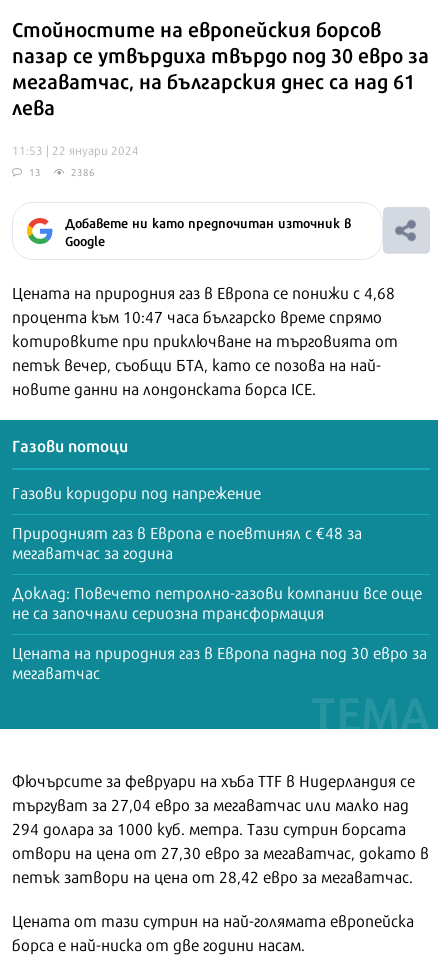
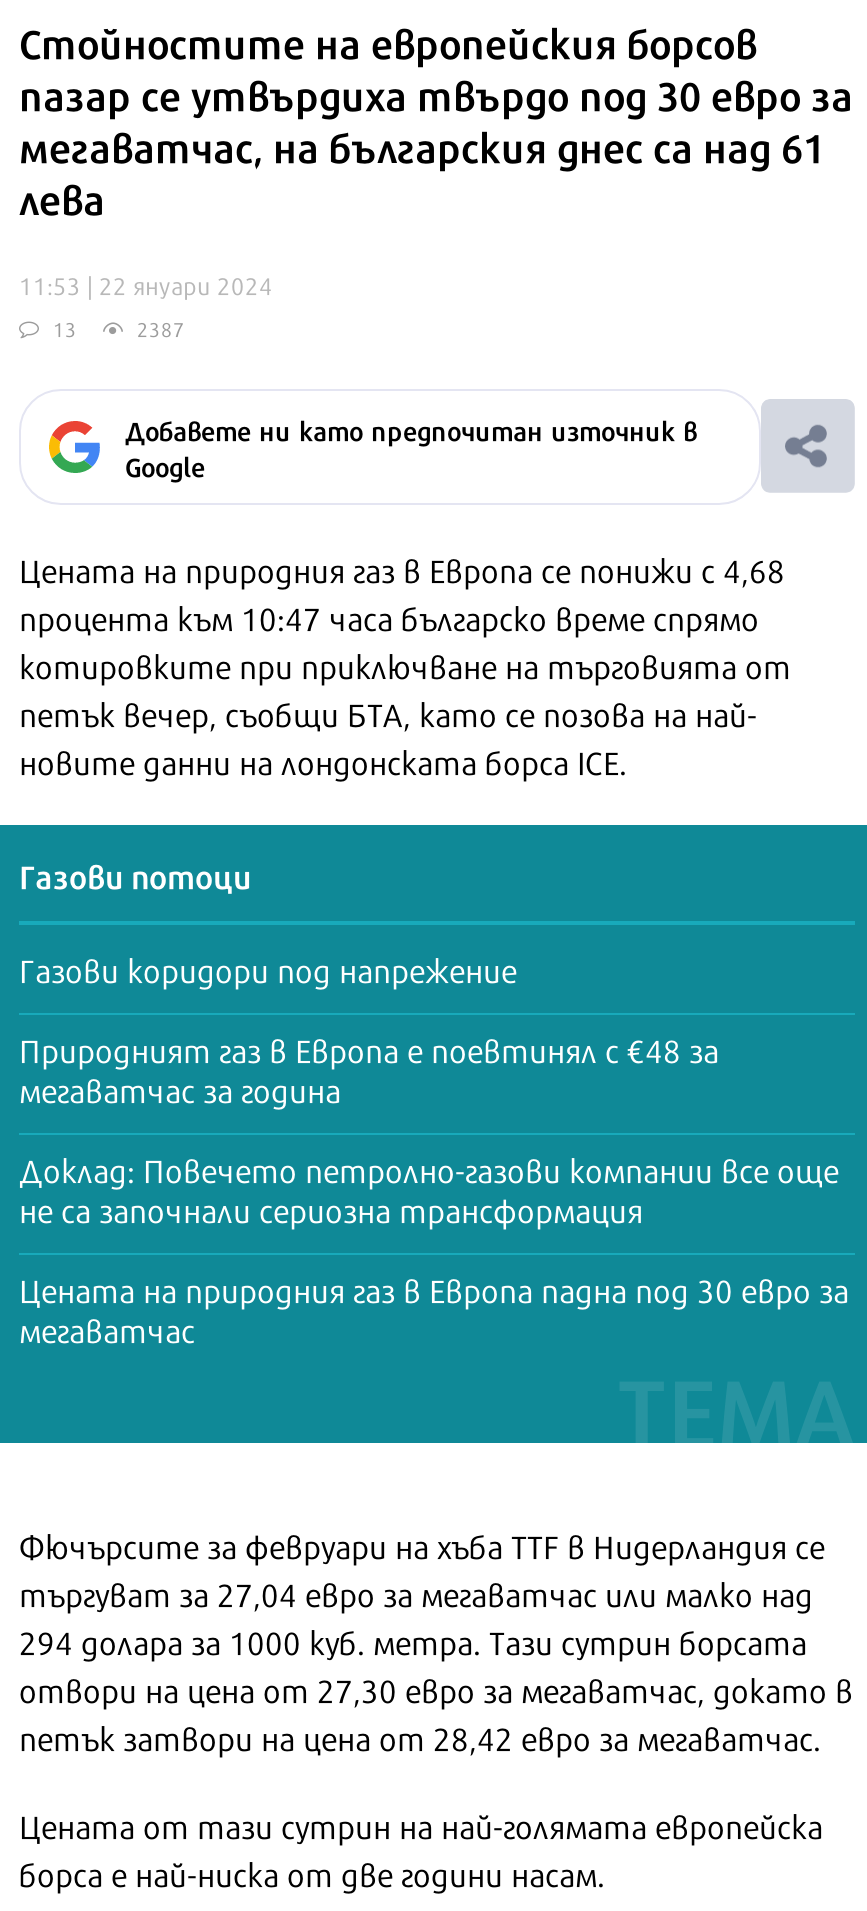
- 13 2386
+ 13 2387
